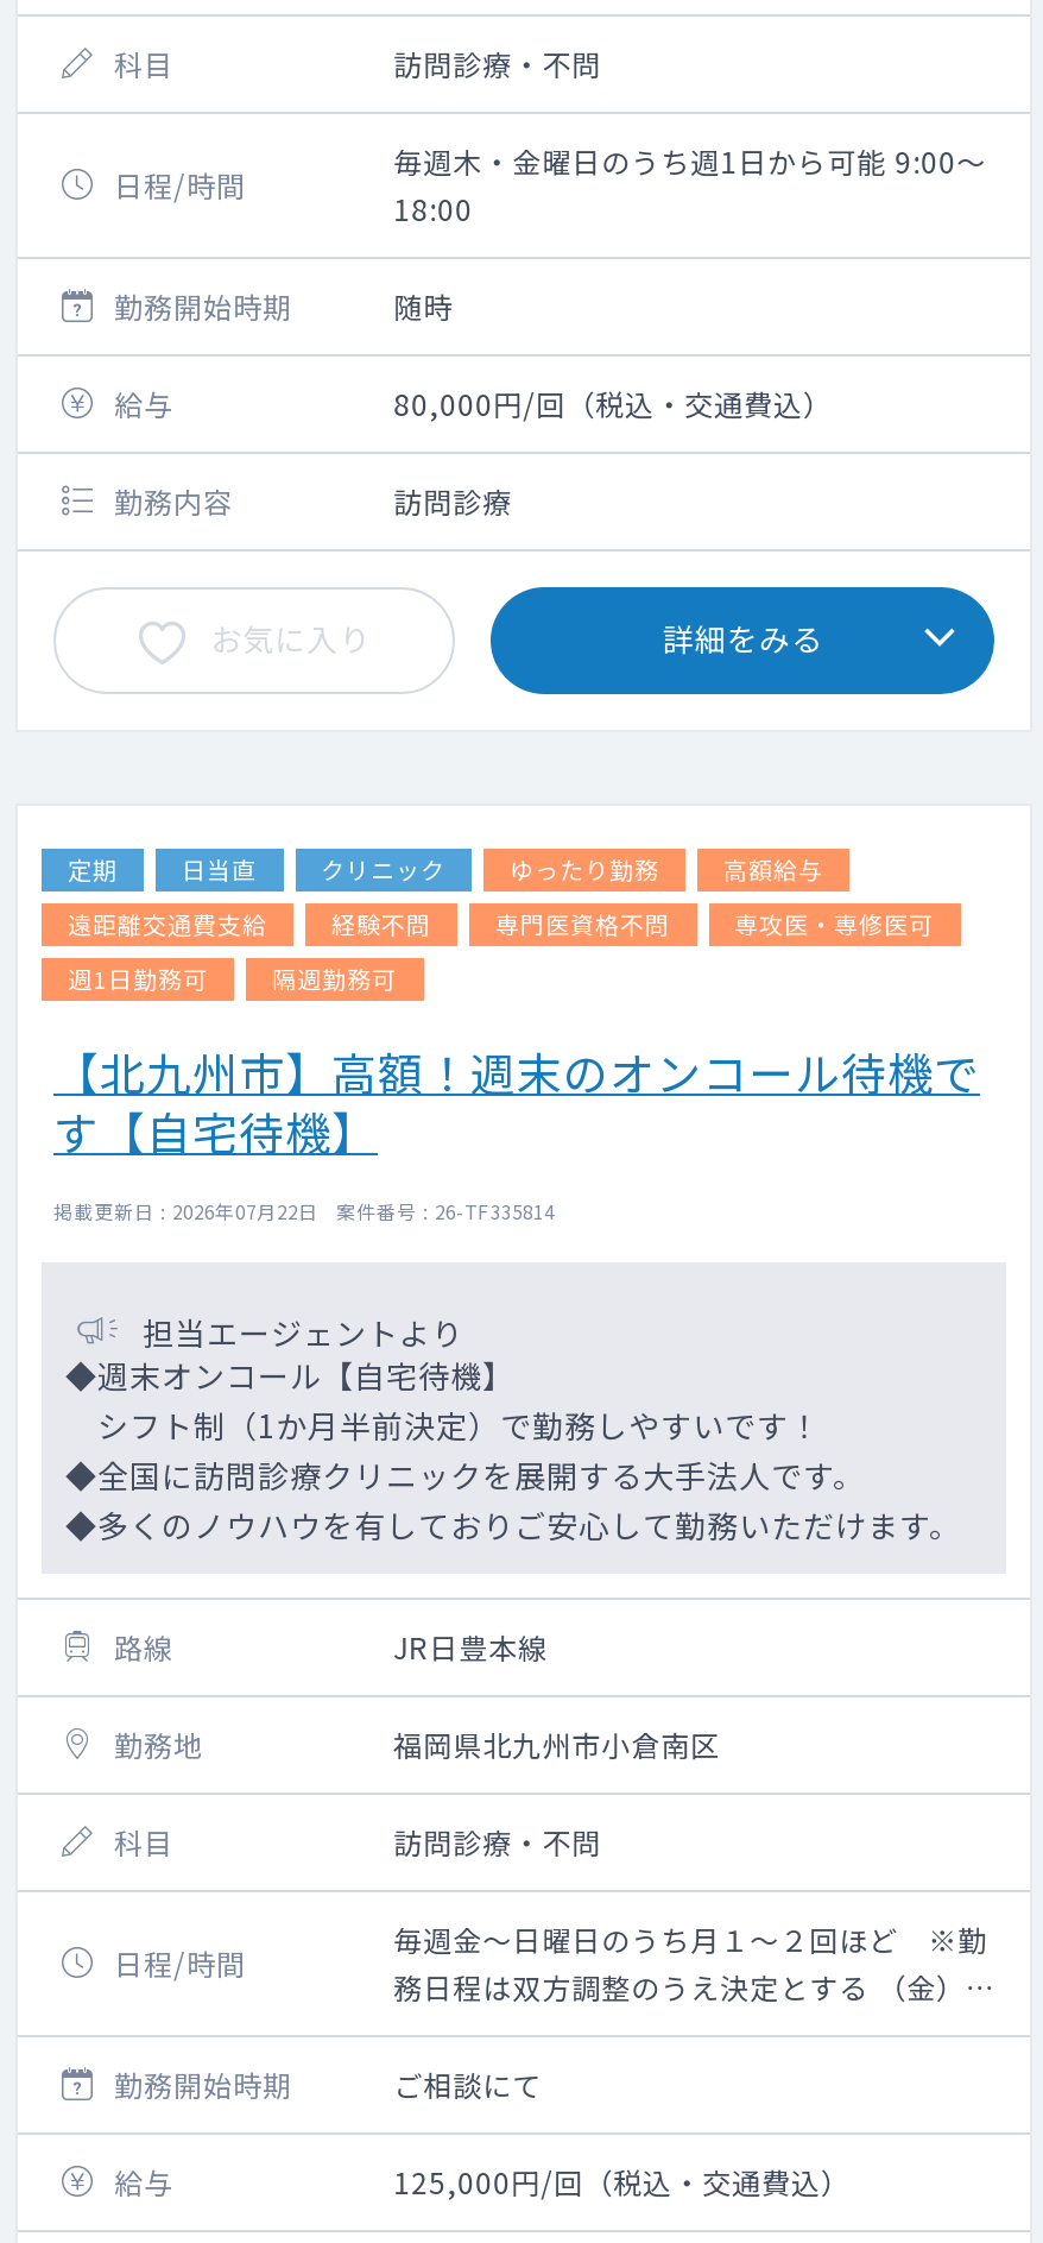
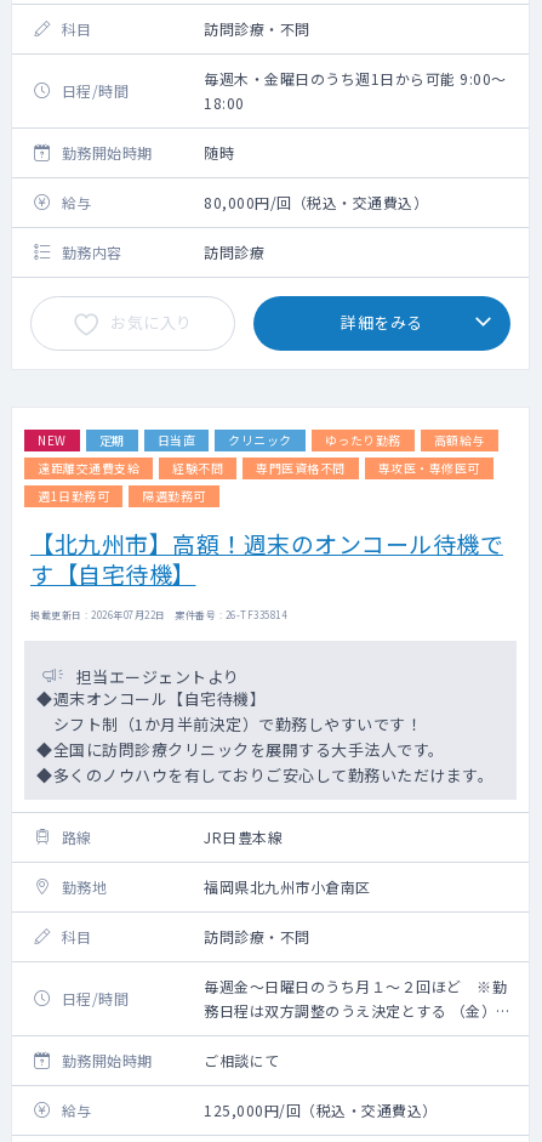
+ NEW
